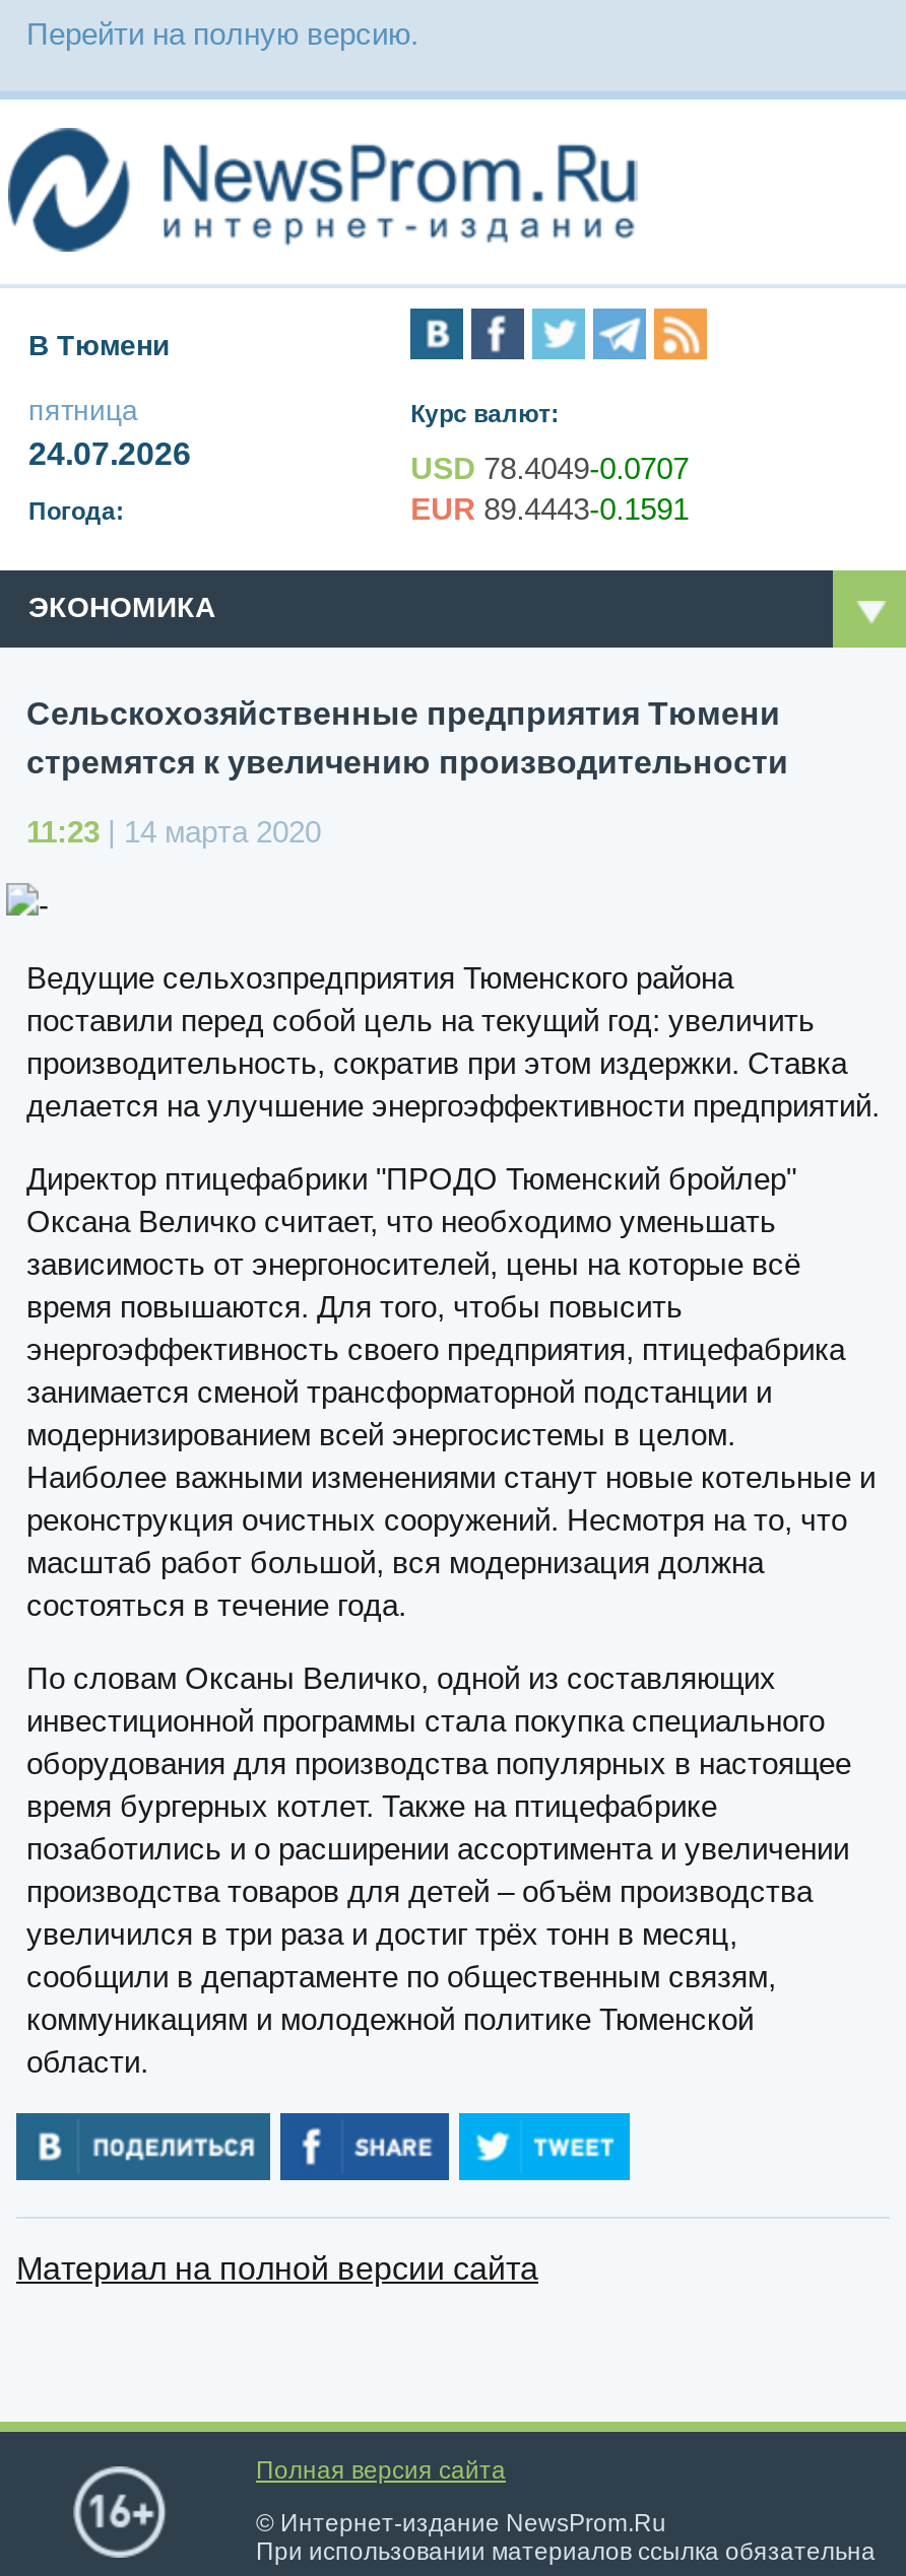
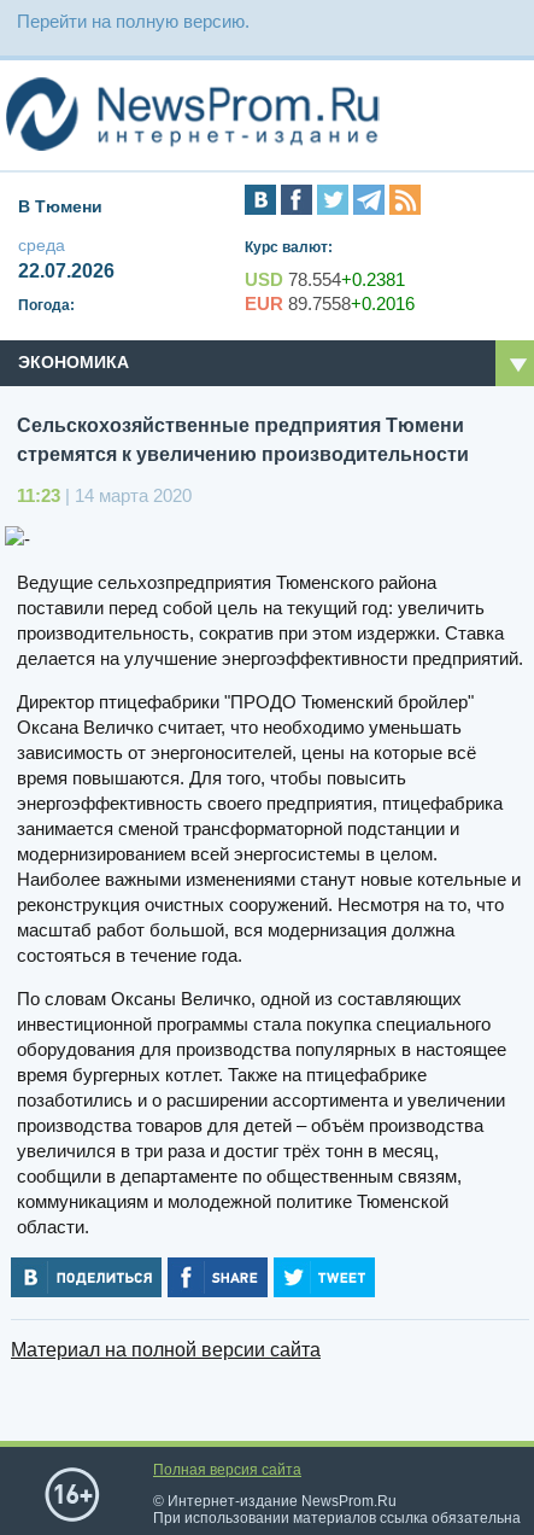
- пятница
- 24.07.2026
+ среда
+ 22.07.2026

- USD 78.4049-0.0707
+ USD 78.554+0.2381

- EUR 89.4443-0.1591
+ EUR 89.7558+0.2016
